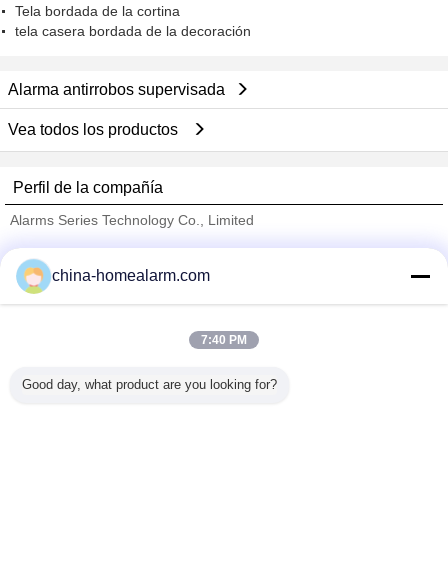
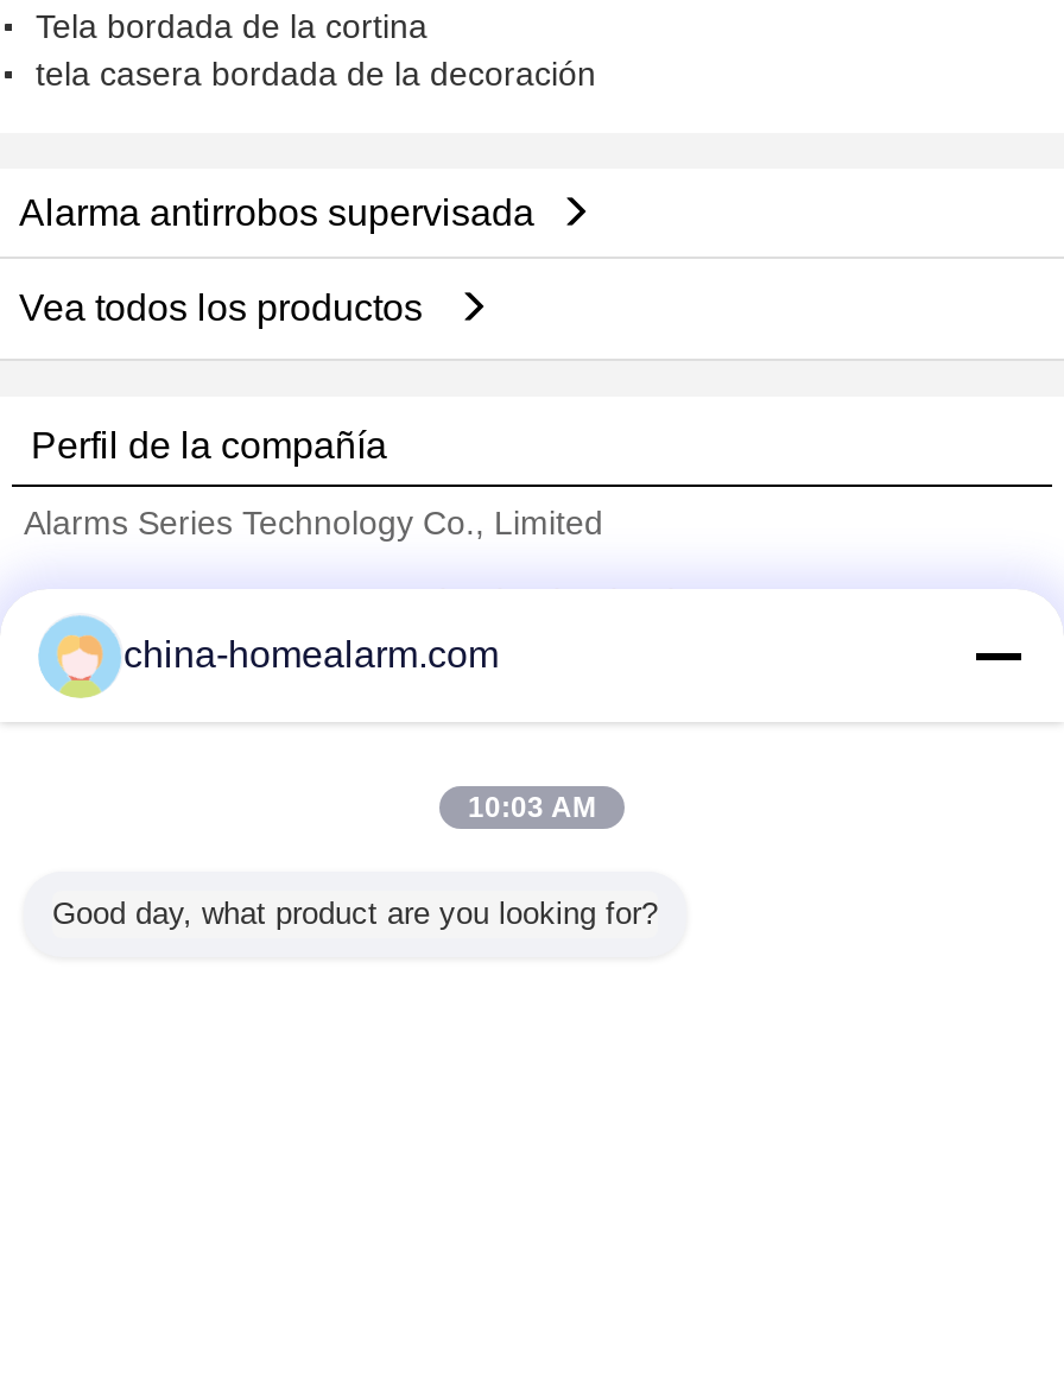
- 7:40 PM
+ 10:03 AM
